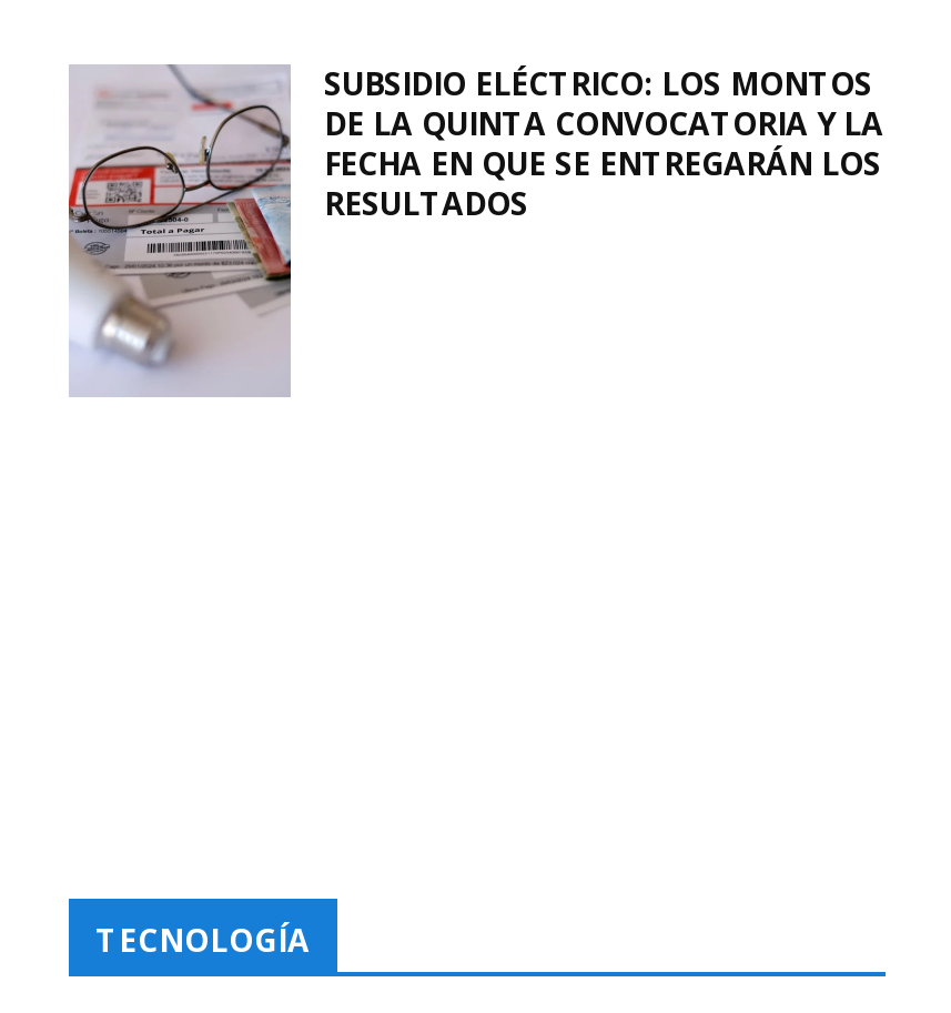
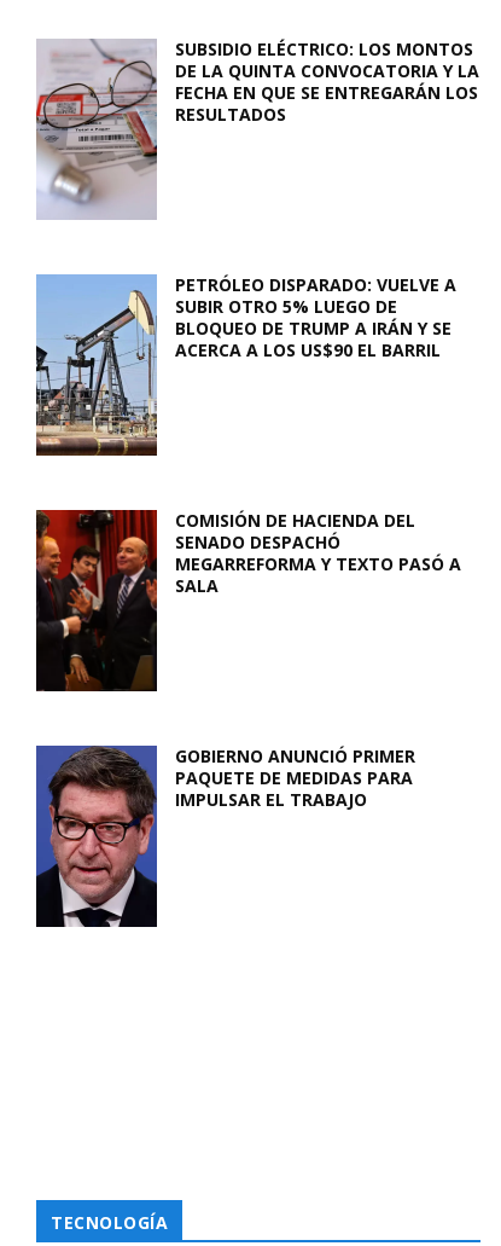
+ [image]
+ PETRÓLEO DISPARADO: VUELVE A
+ SUBIR OTRO 5% LUEGO DE
+ BLOQUEO DE TRUMP A IRÁN Y SE
+ ACERCA A LOS US$90 EL BARRIL

+ [image]
+ COMISIÓN DE HACIENDA DEL
+ SENADO DESPACHÓ
+ MEGARREFORMA Y TEXTO PASÓ A
+ SALA

+ [image]
+ GOBIERNO ANUNCIÓ PRIMER
+ PAQUETE DE MEDIDAS PARA
+ IMPULSAR EL TRABAJO
